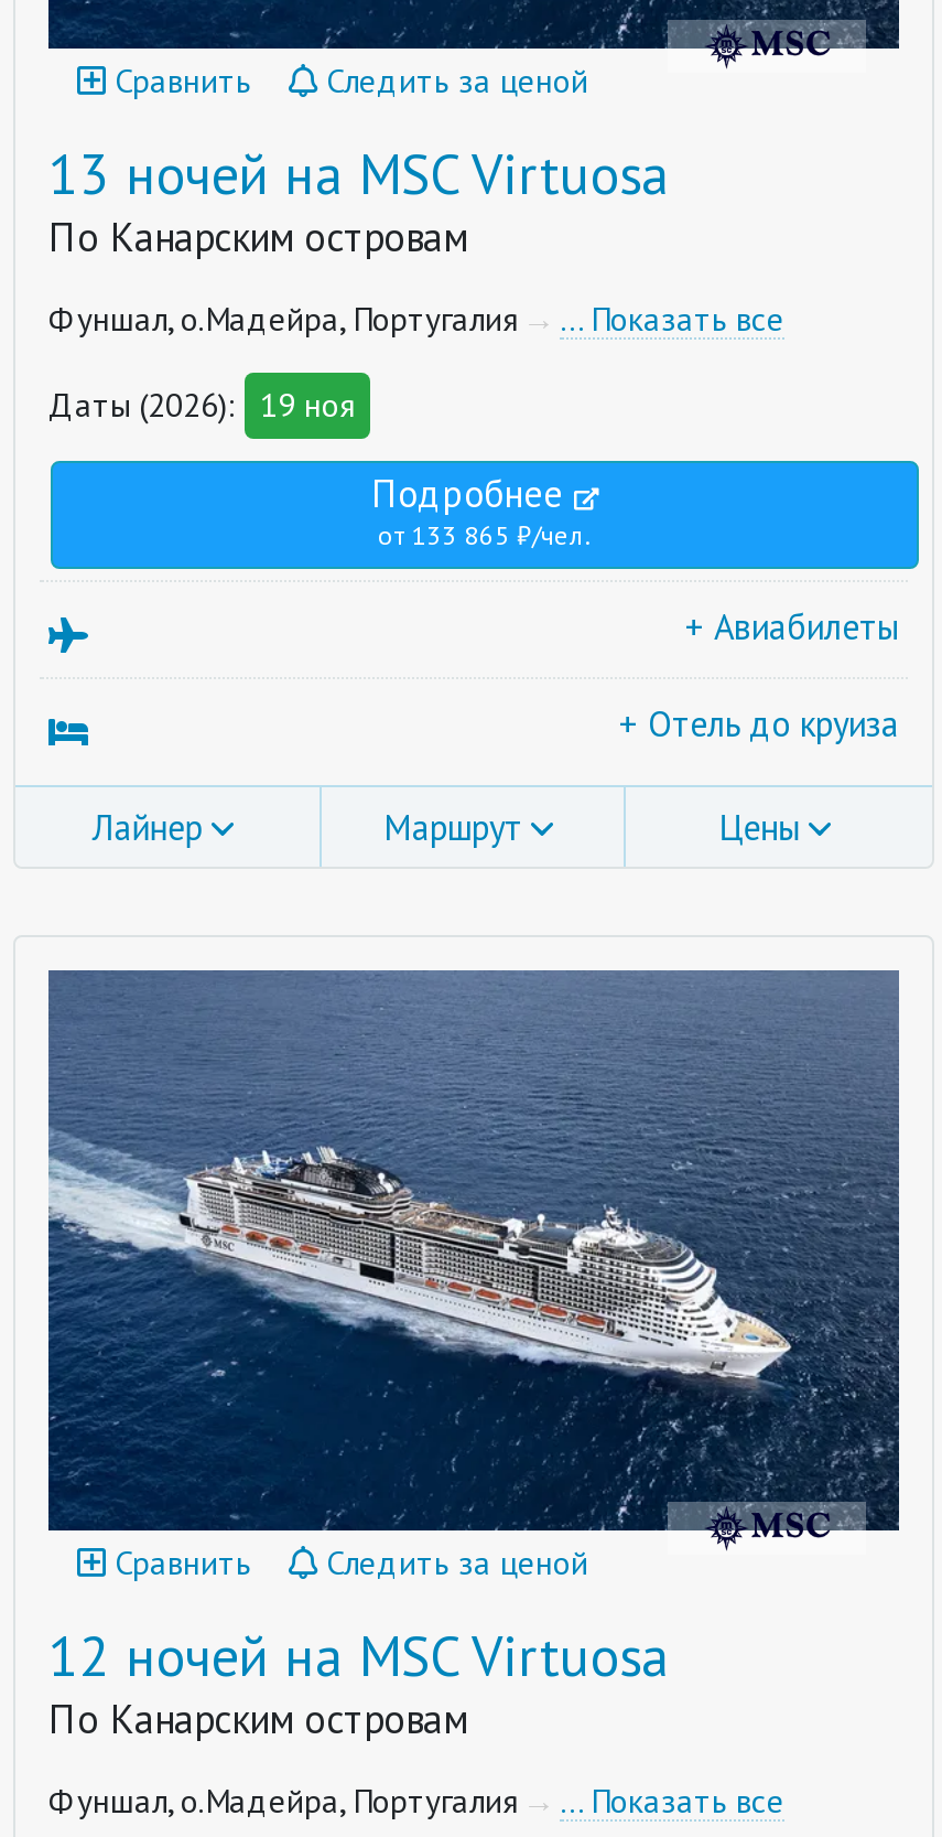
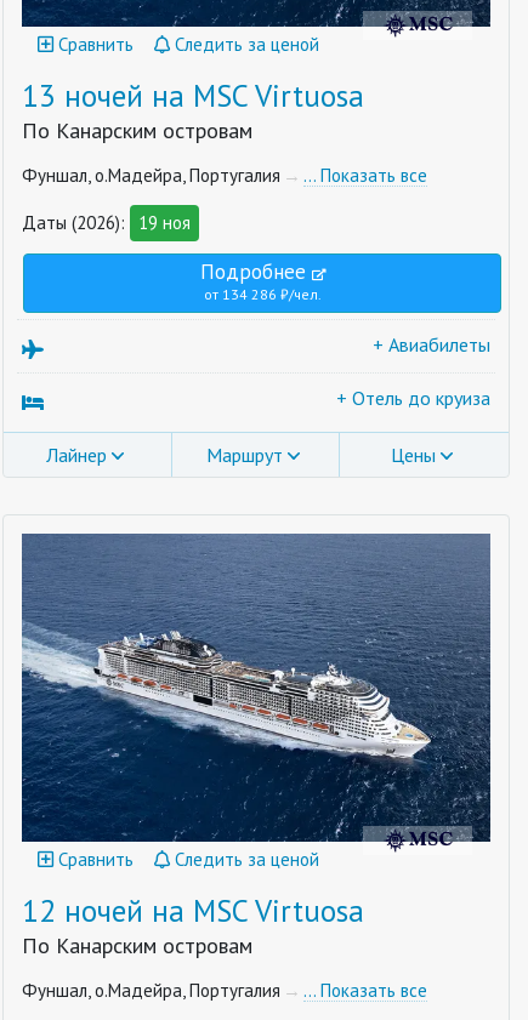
- от 133 865 ₽/чел.
+ от 134 286 ₽/чел.
